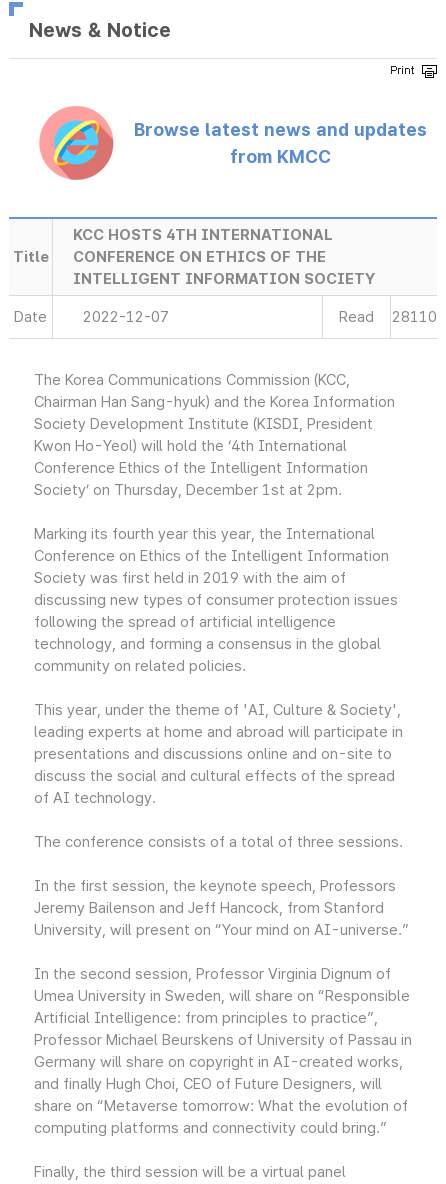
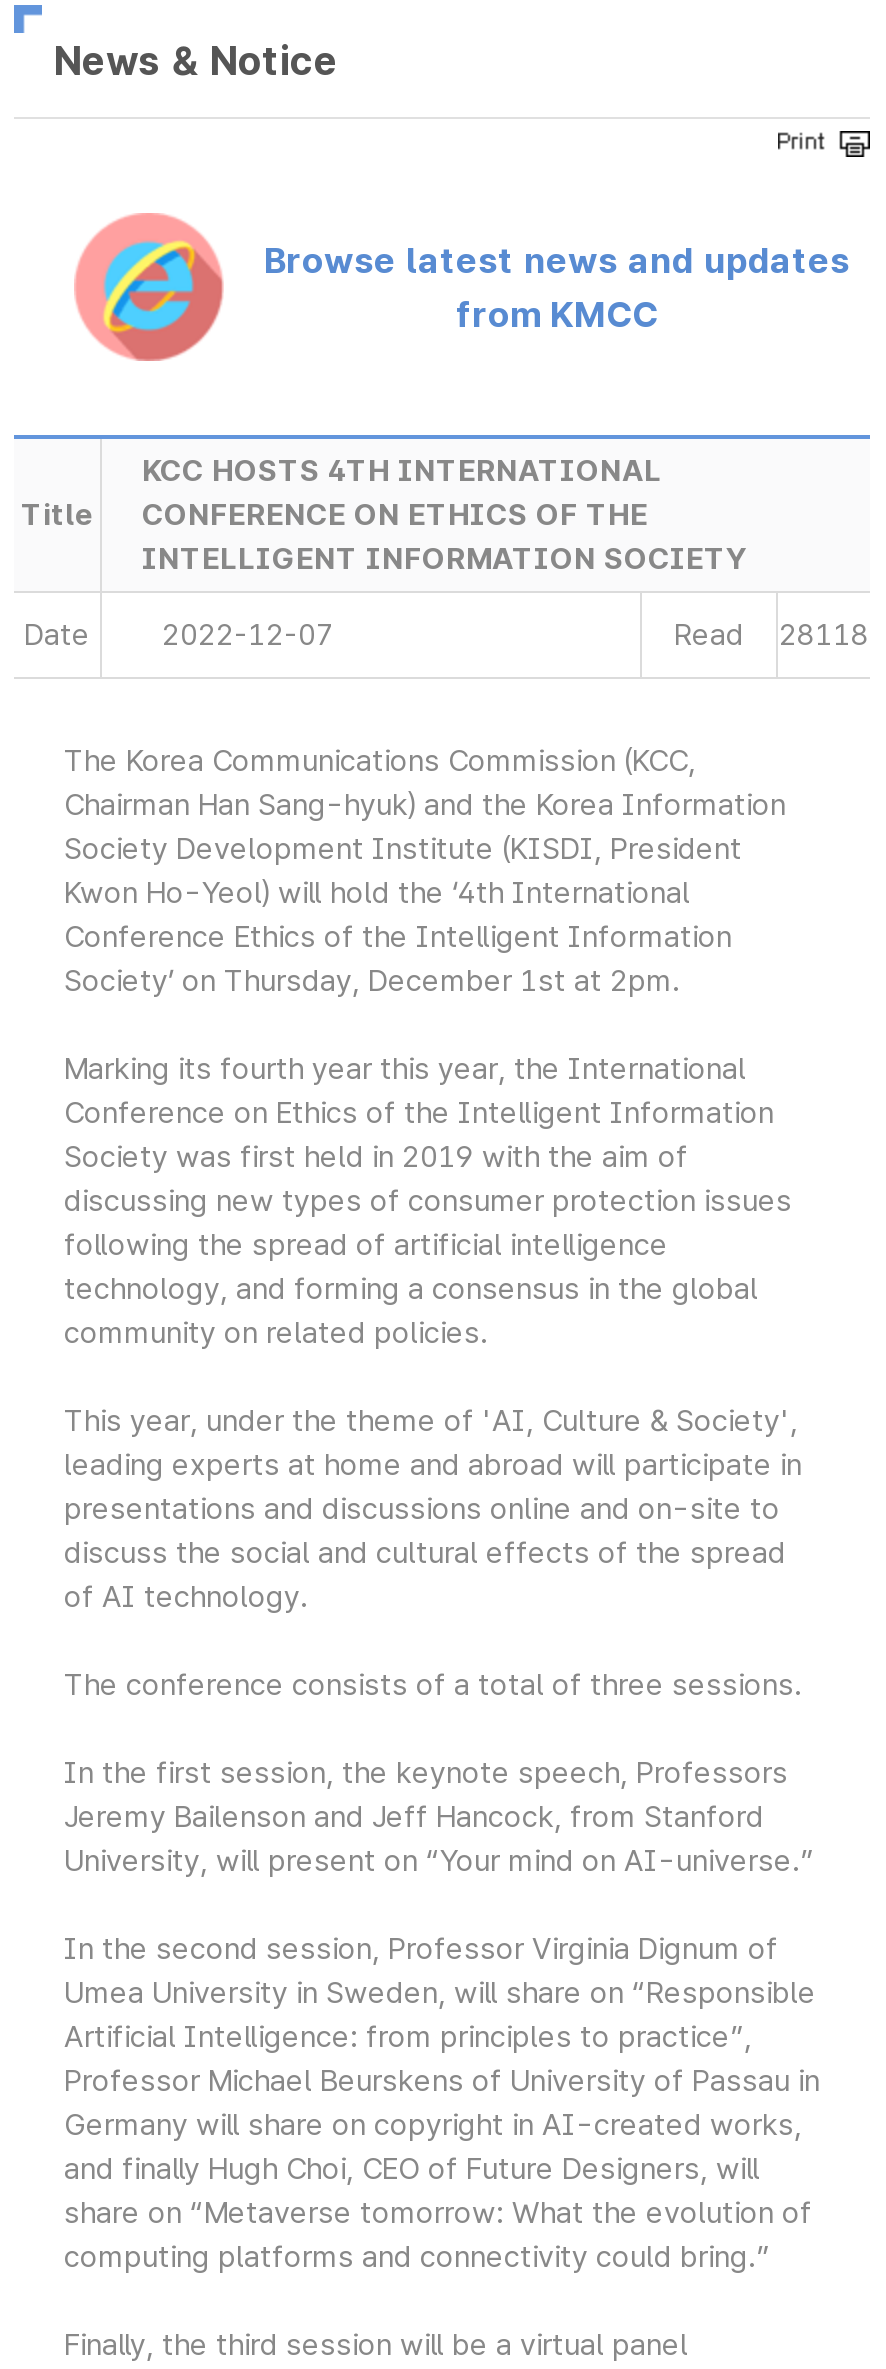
- Read 28110
+ Read 28118
